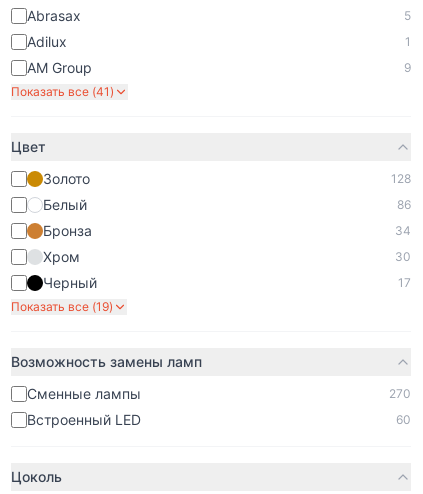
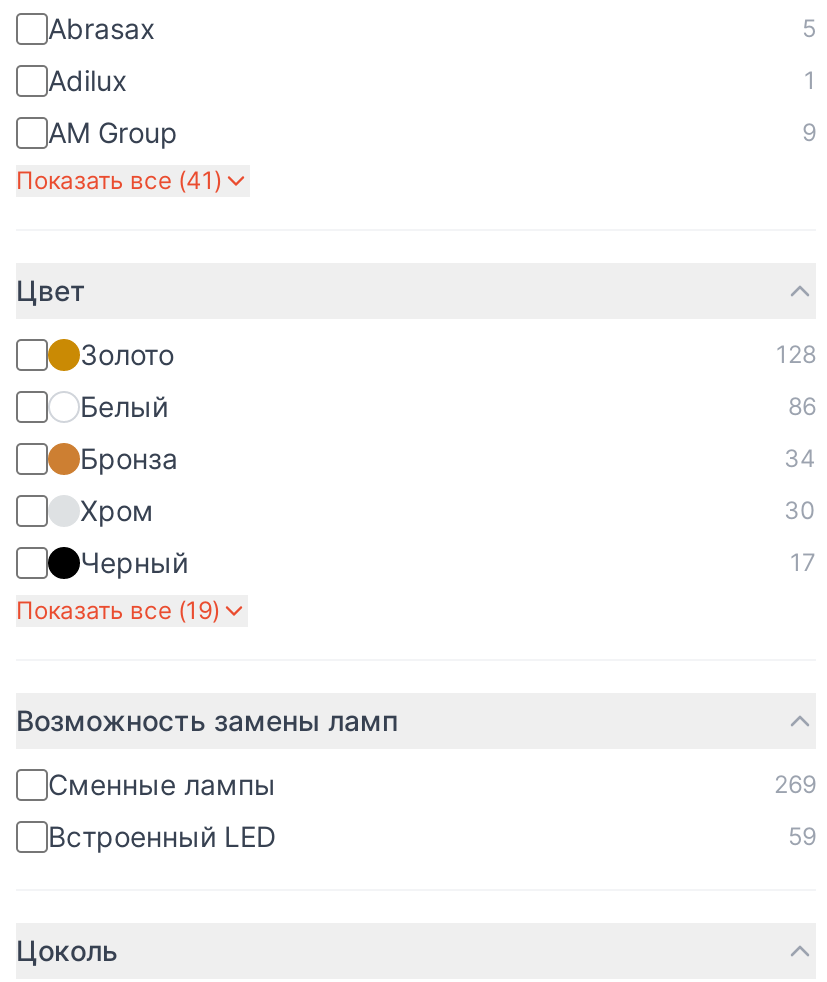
- 270
+ 269

- 60
+ 59
